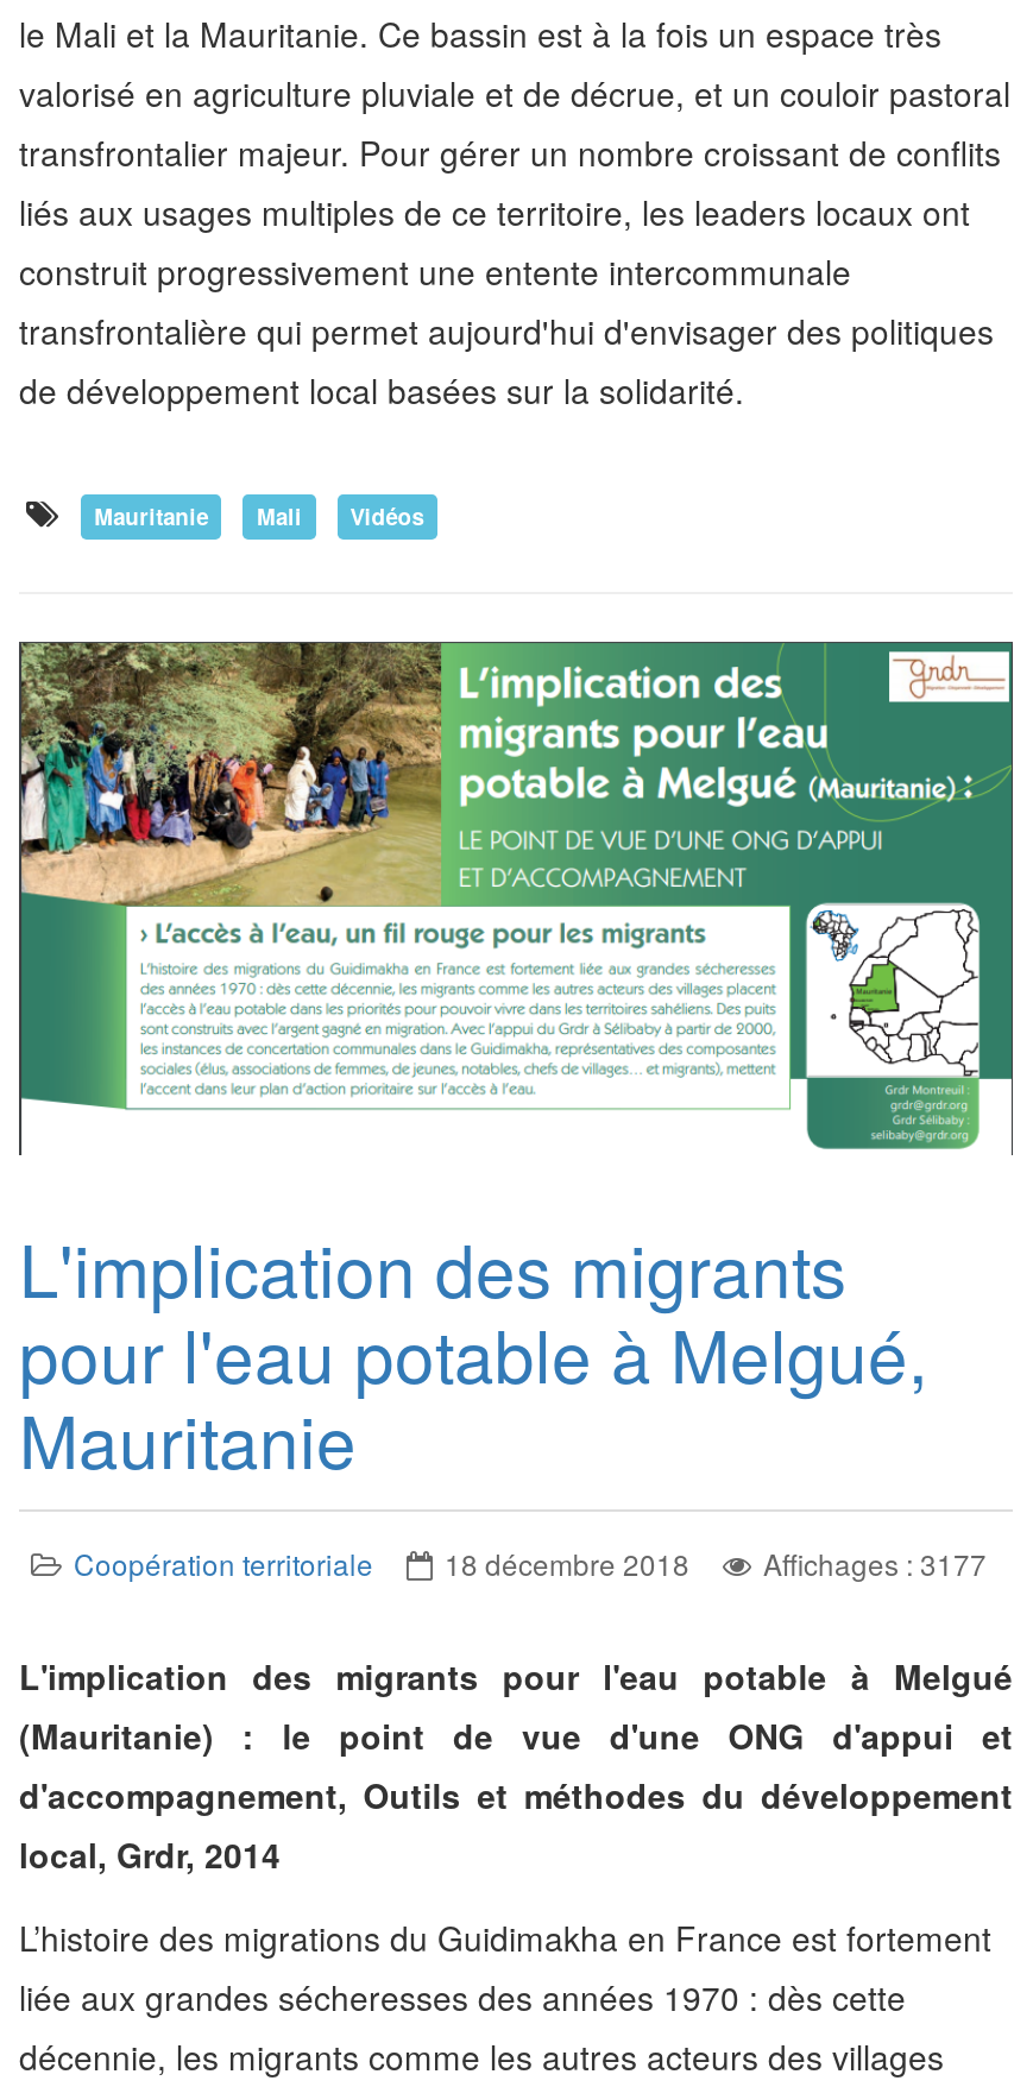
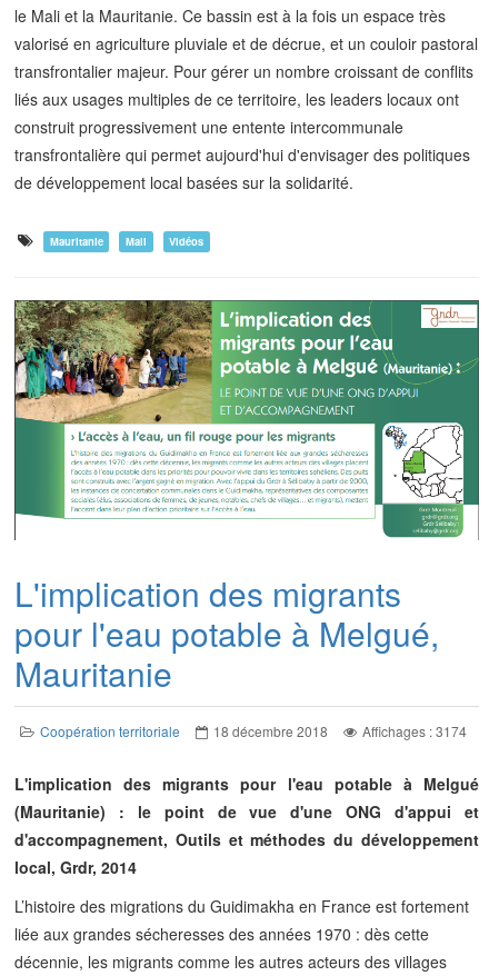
- Coopération territoriale 18 décembre 2018 Affichages : 3177
+ Coopération territoriale 18 décembre 2018 Affichages : 3174
